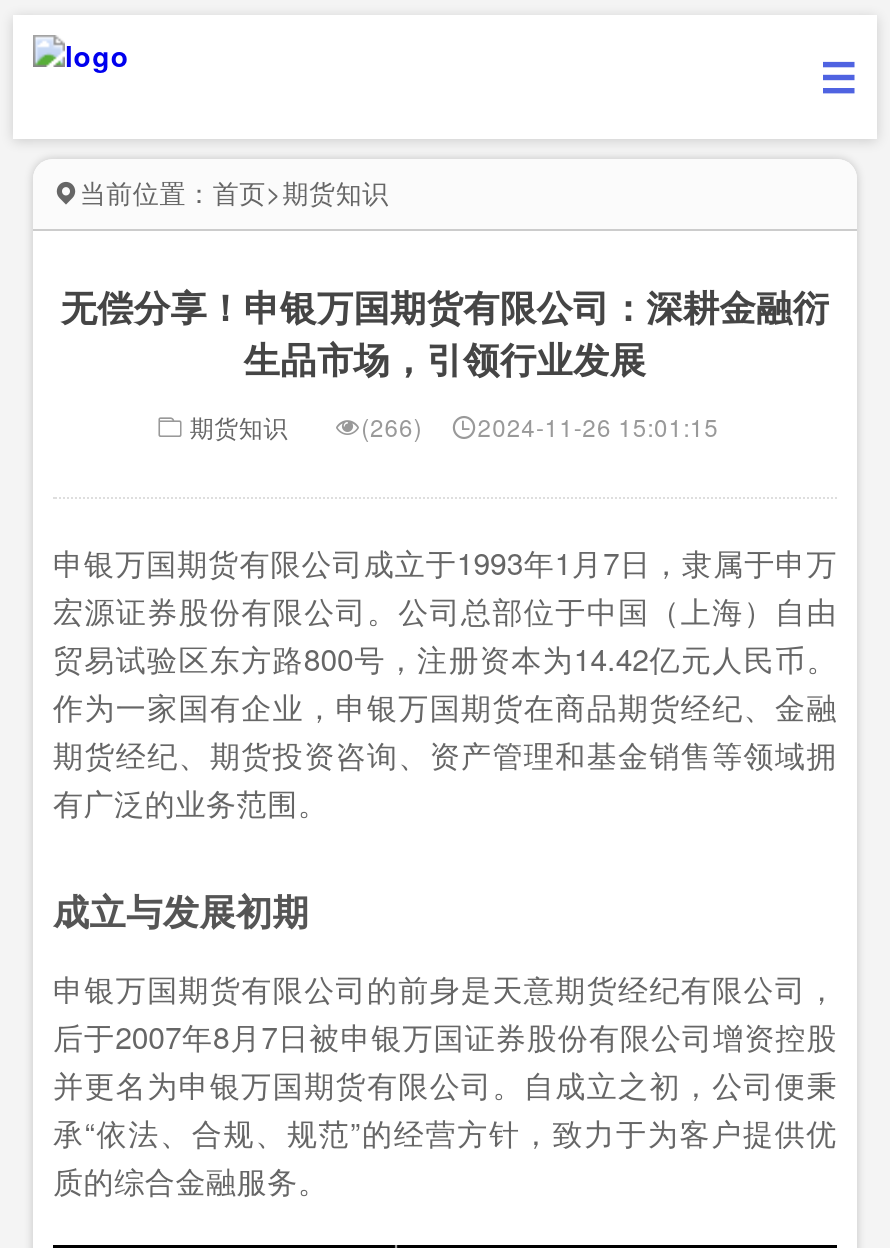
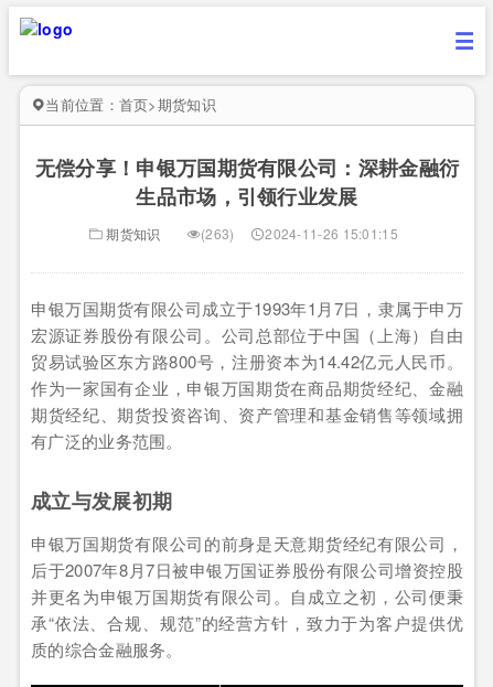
- (266) 2024-11-26 15:01:15
+ (263) 2024-11-26 15:01:15
